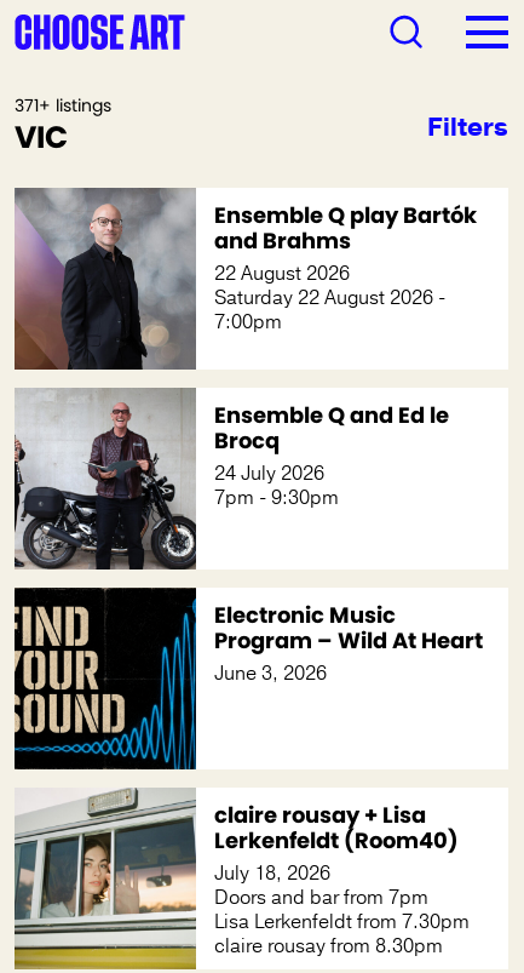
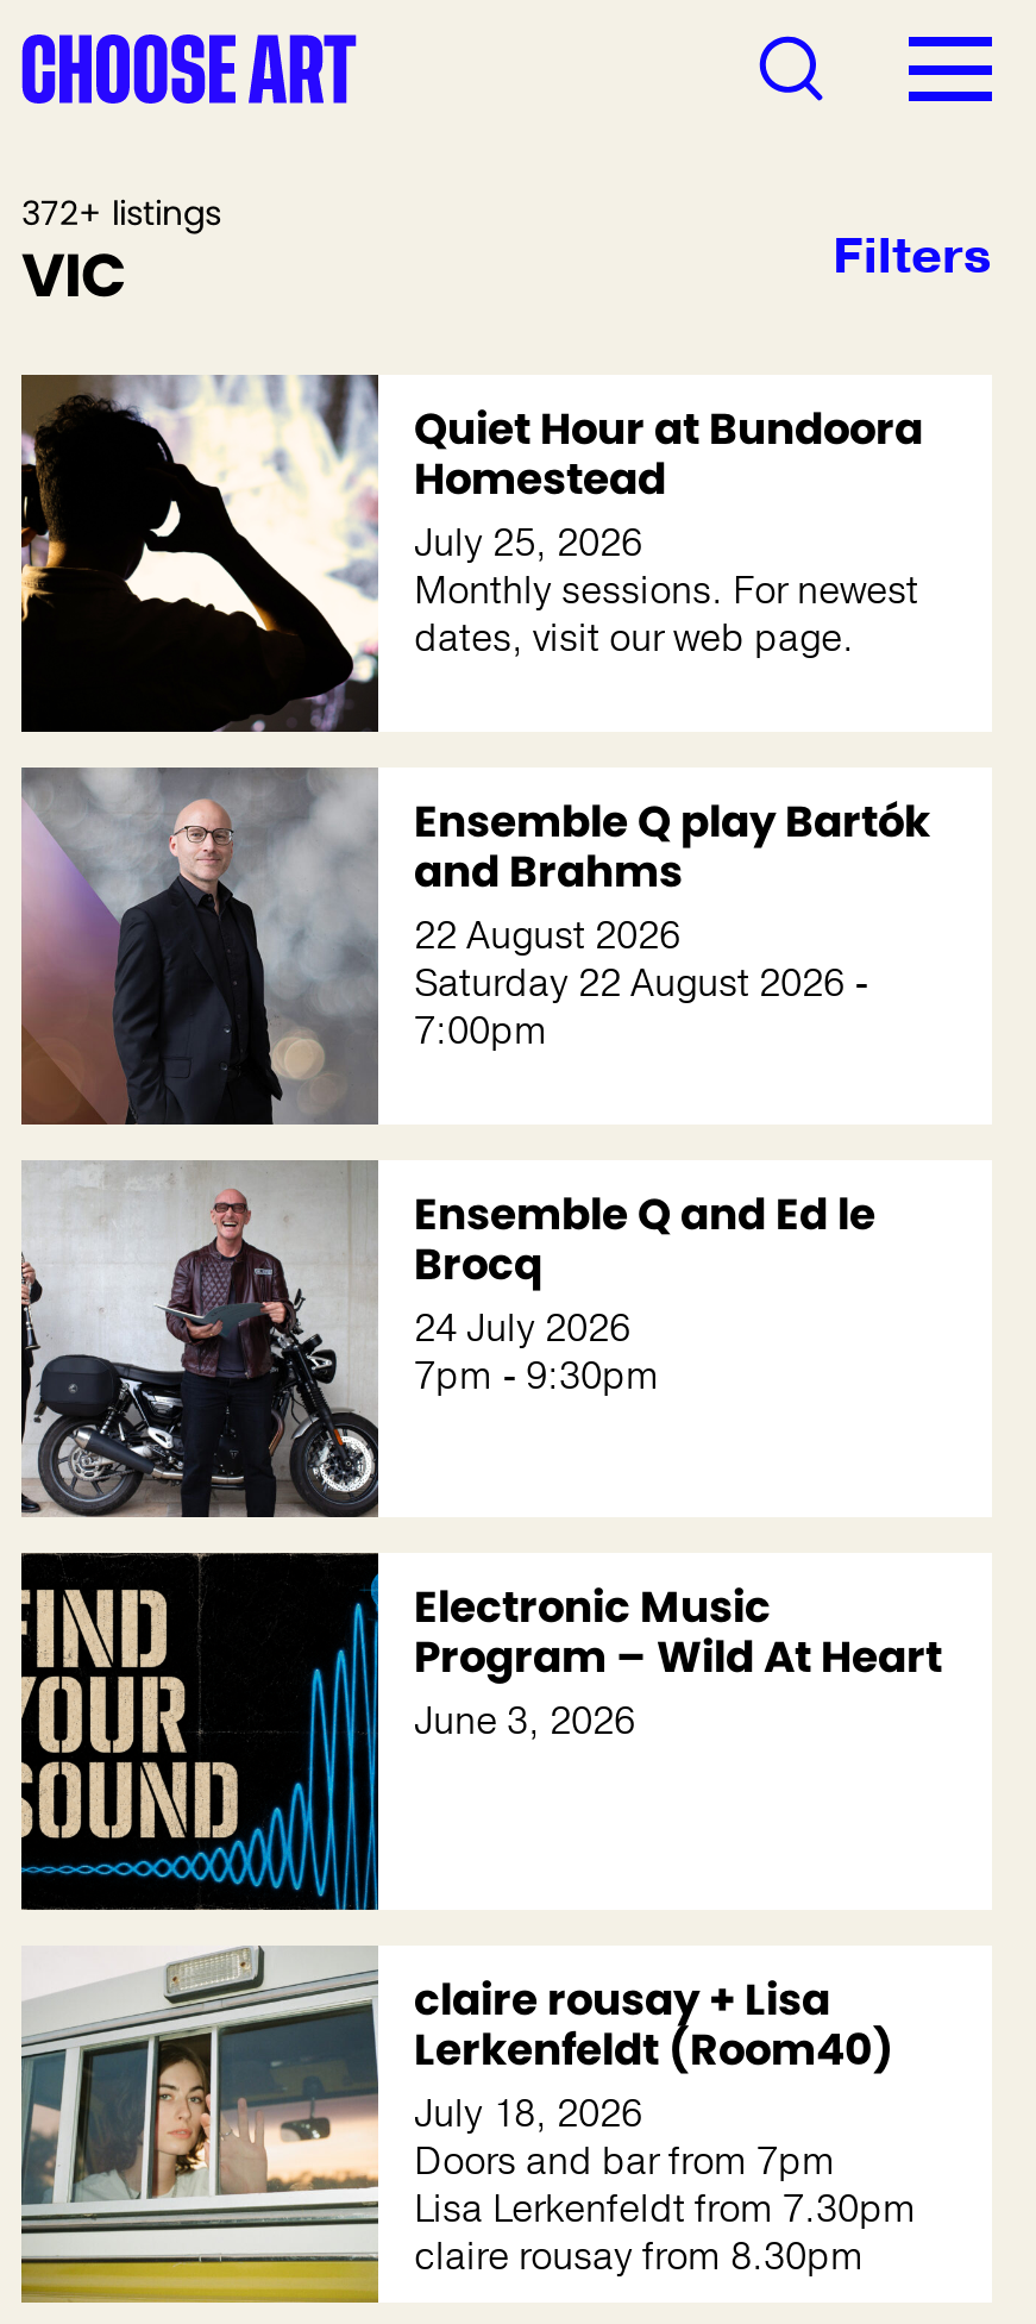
- 371+ listings
+ 372+ listings

+ [image]
+ Quiet Hour at Bundoora
+ Homestead
+ July 25, 2026
+ Monthly sessions. For newest
+ dates, visit our web page.
